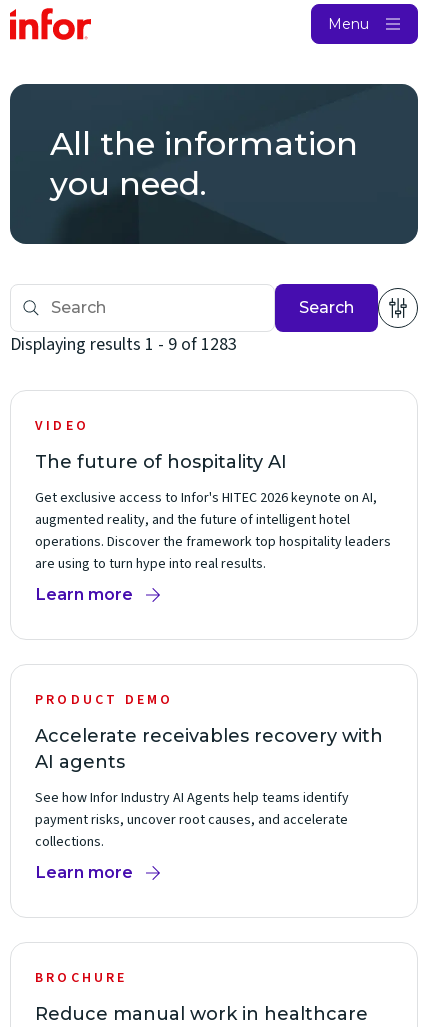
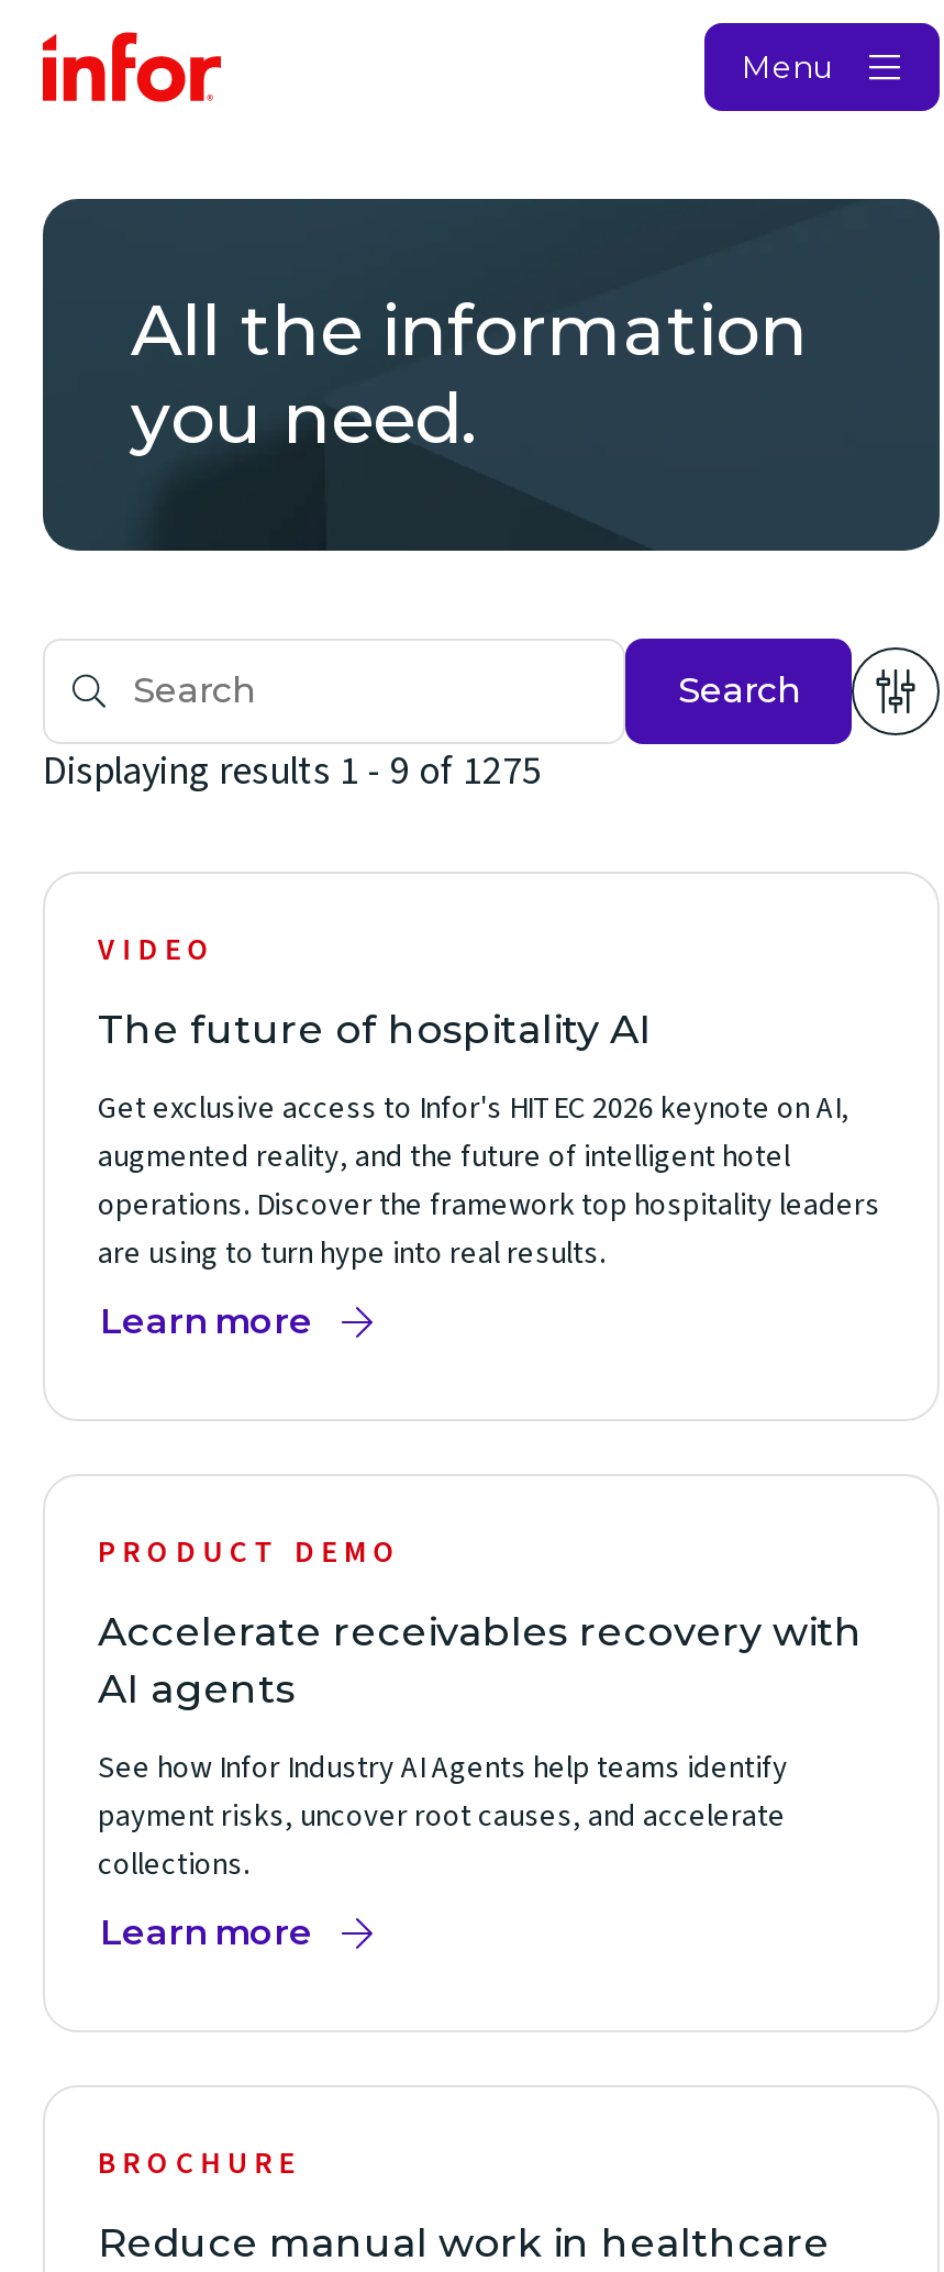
- Displaying results 1 - 9 of 1283
+ Displaying results 1 - 9 of 1275
